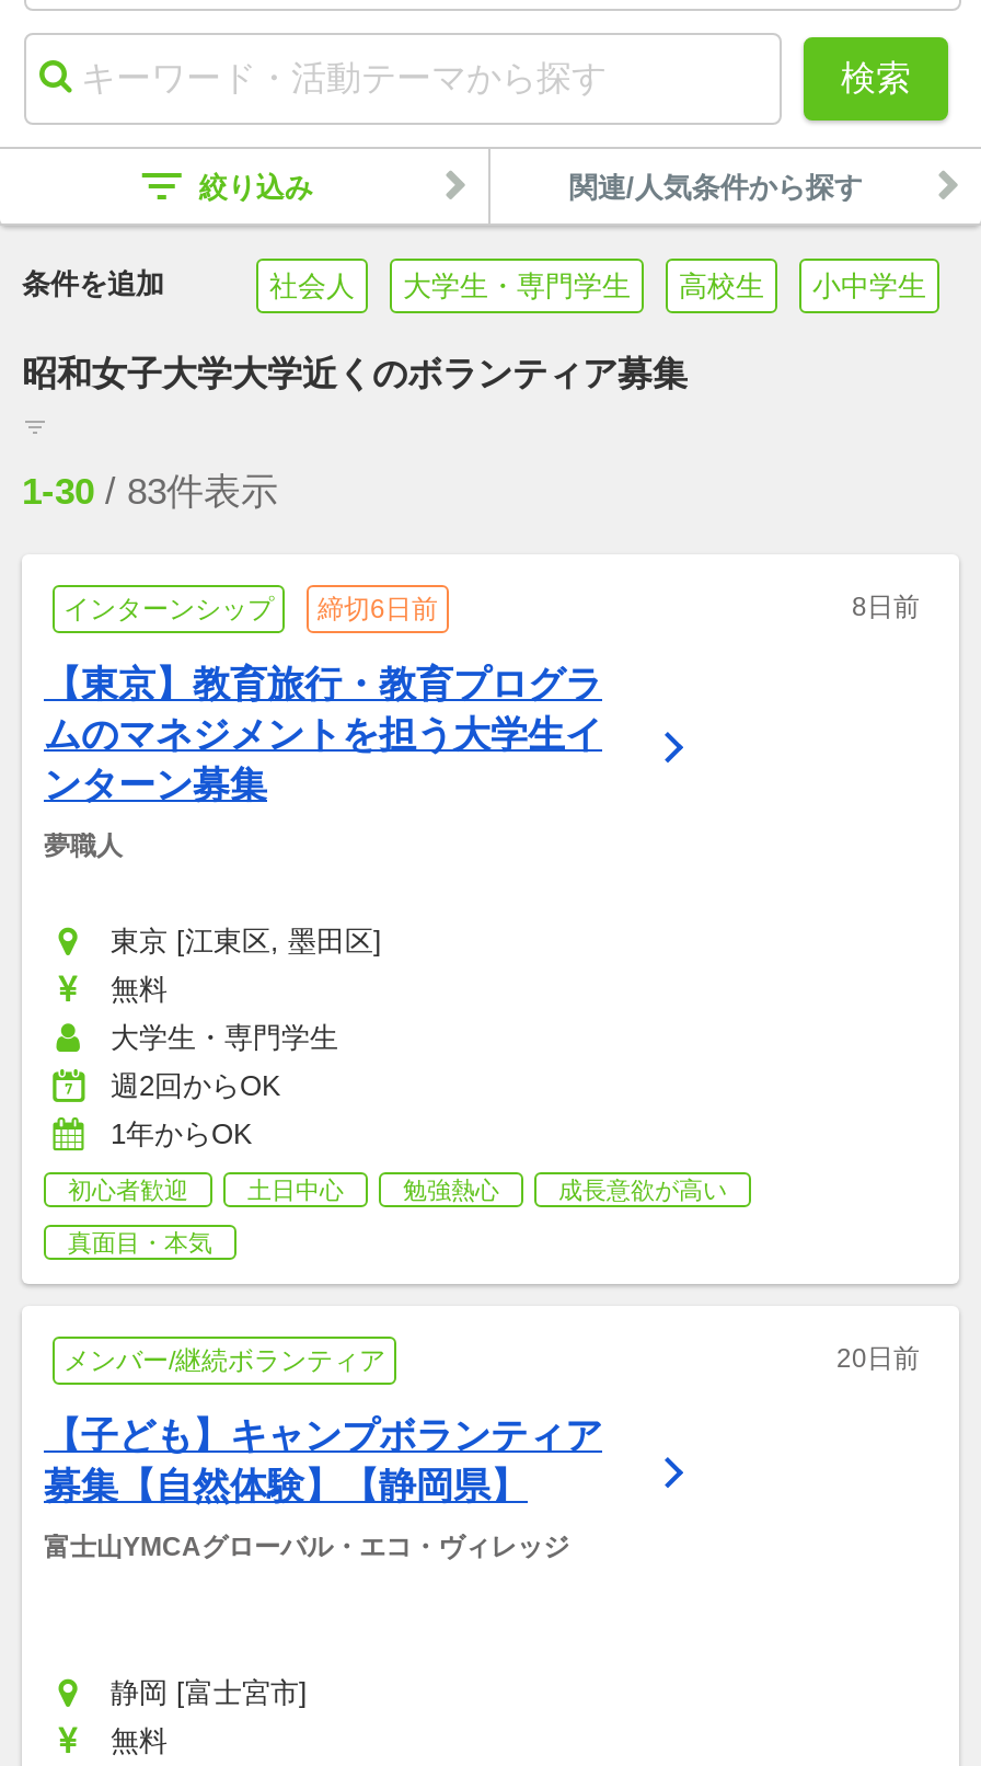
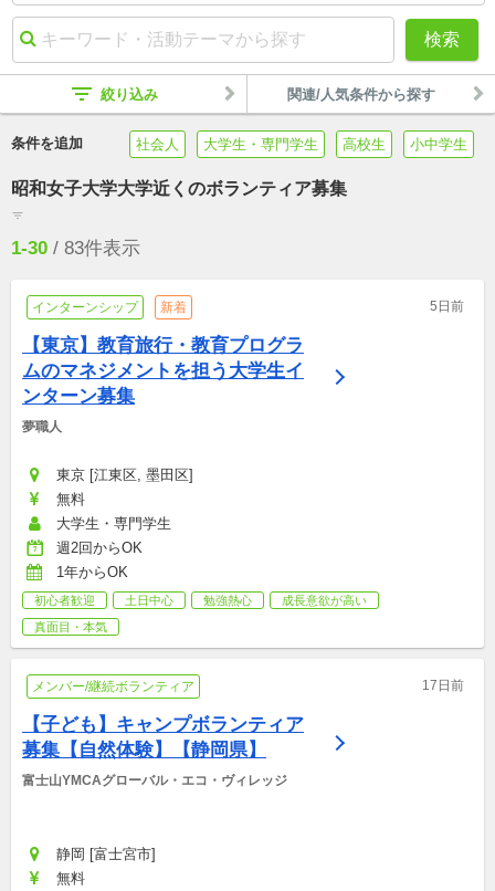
- 締切6日前
- 8日前
+ 新着
+ 5日前

- 20日前
+ 17日前
